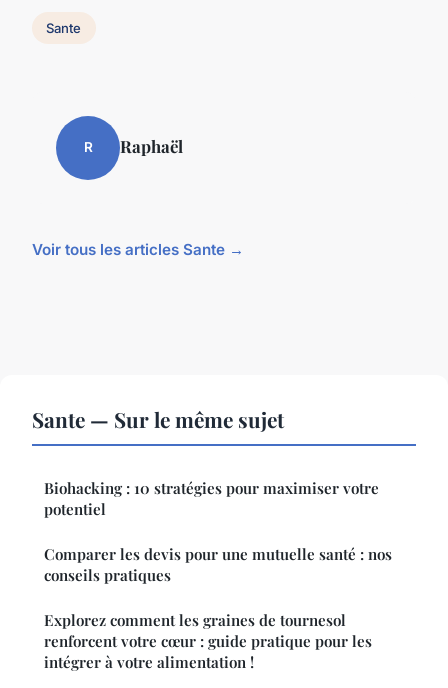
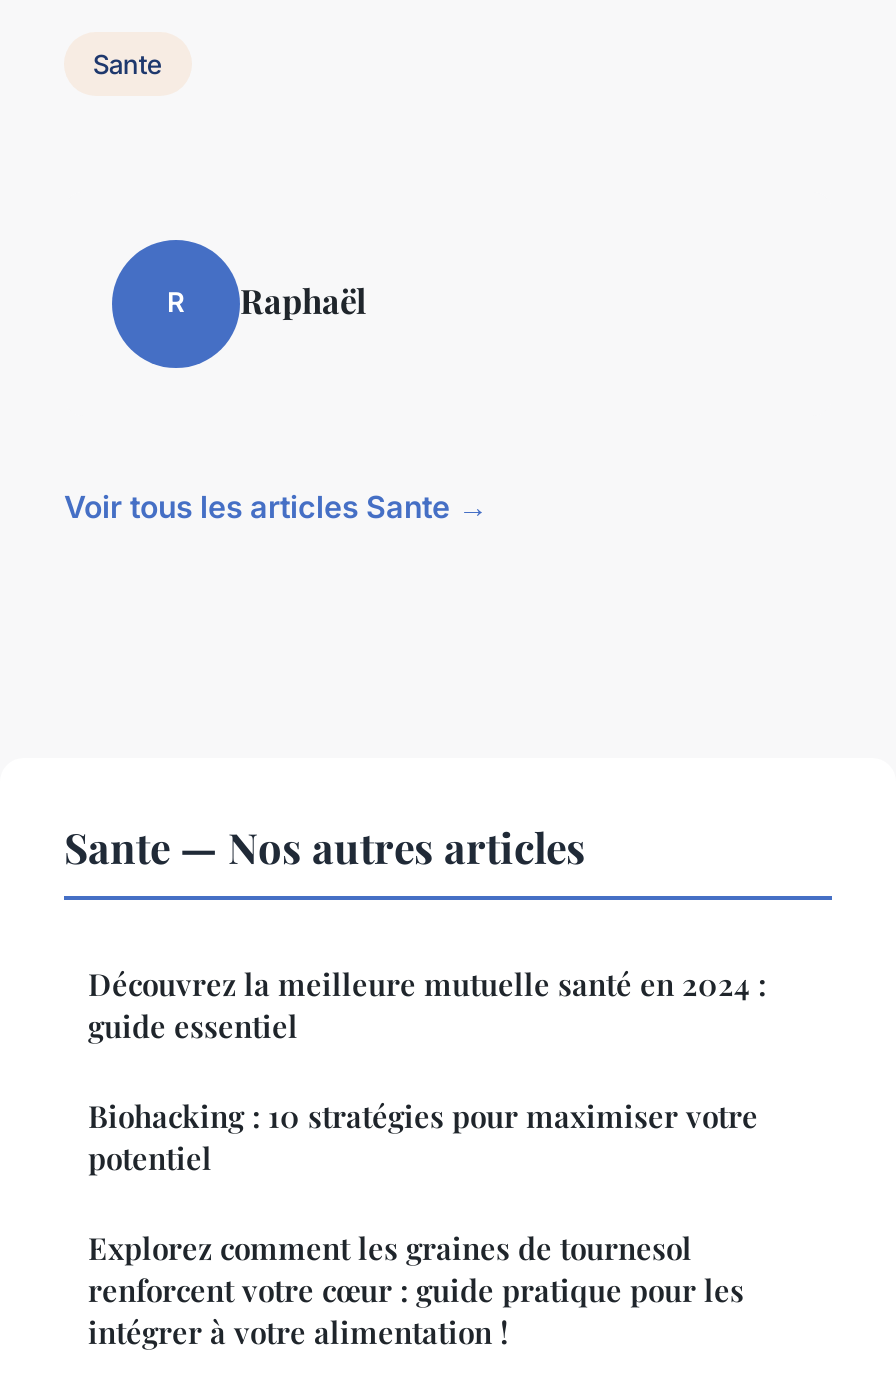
- Sante — Sur le même sujet
+ Sante — Nos autres articles
+ Découvrez la meilleure mutuelle santé en 2024 :
+ guide essentiel

moved down: Biohacking : 10 stratégies pour maximiser votre | potentiel

- Comparer les devis pour une mutuelle santé : nos
- conseils pratiques
